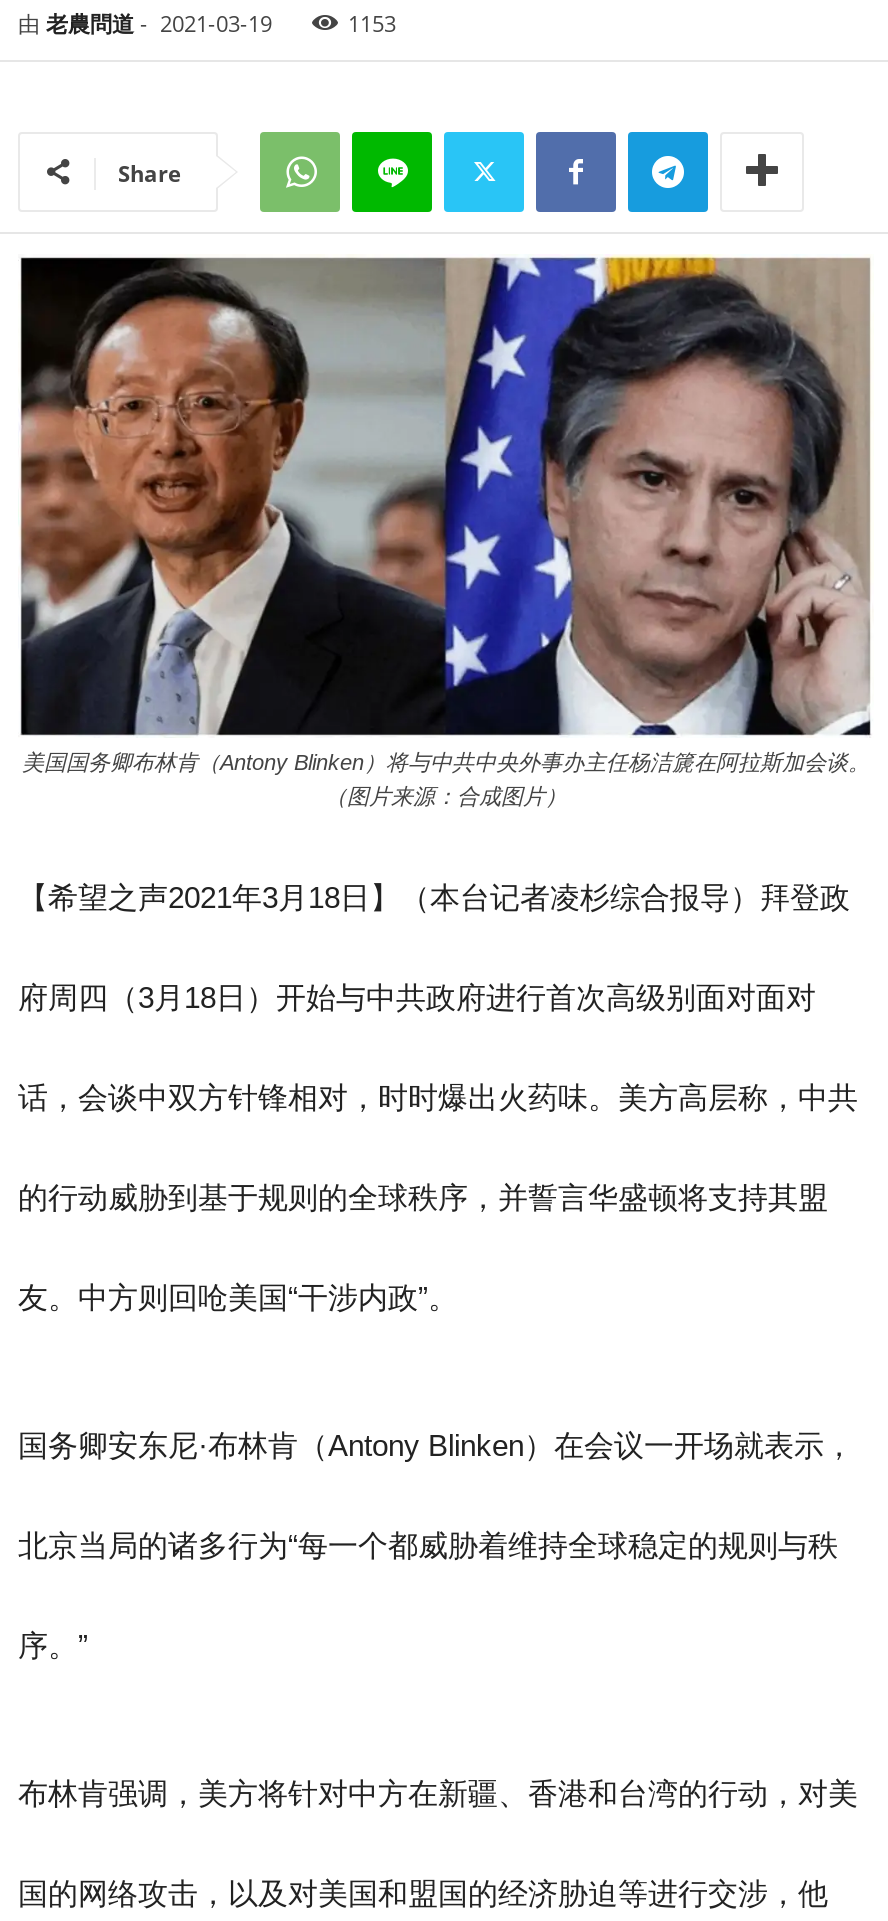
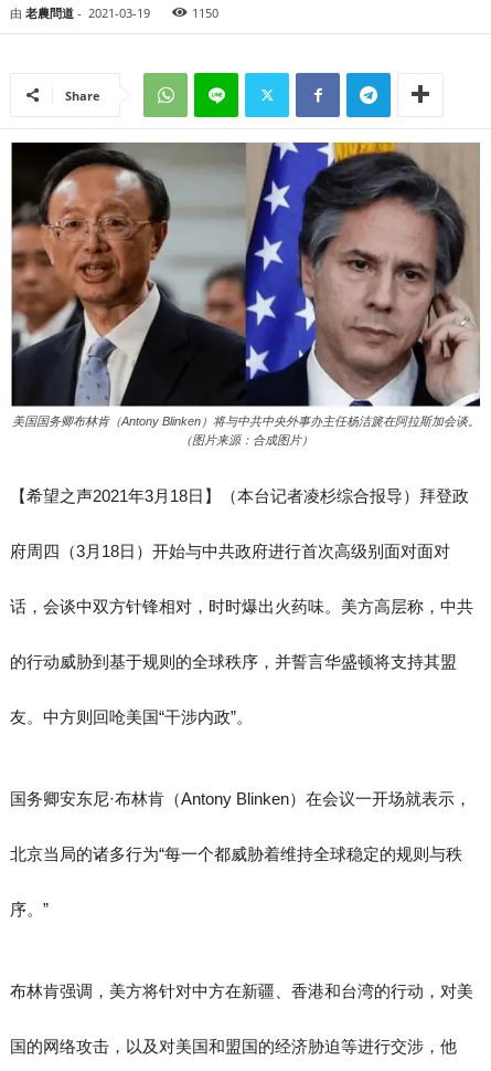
- 1153
+ 1150
